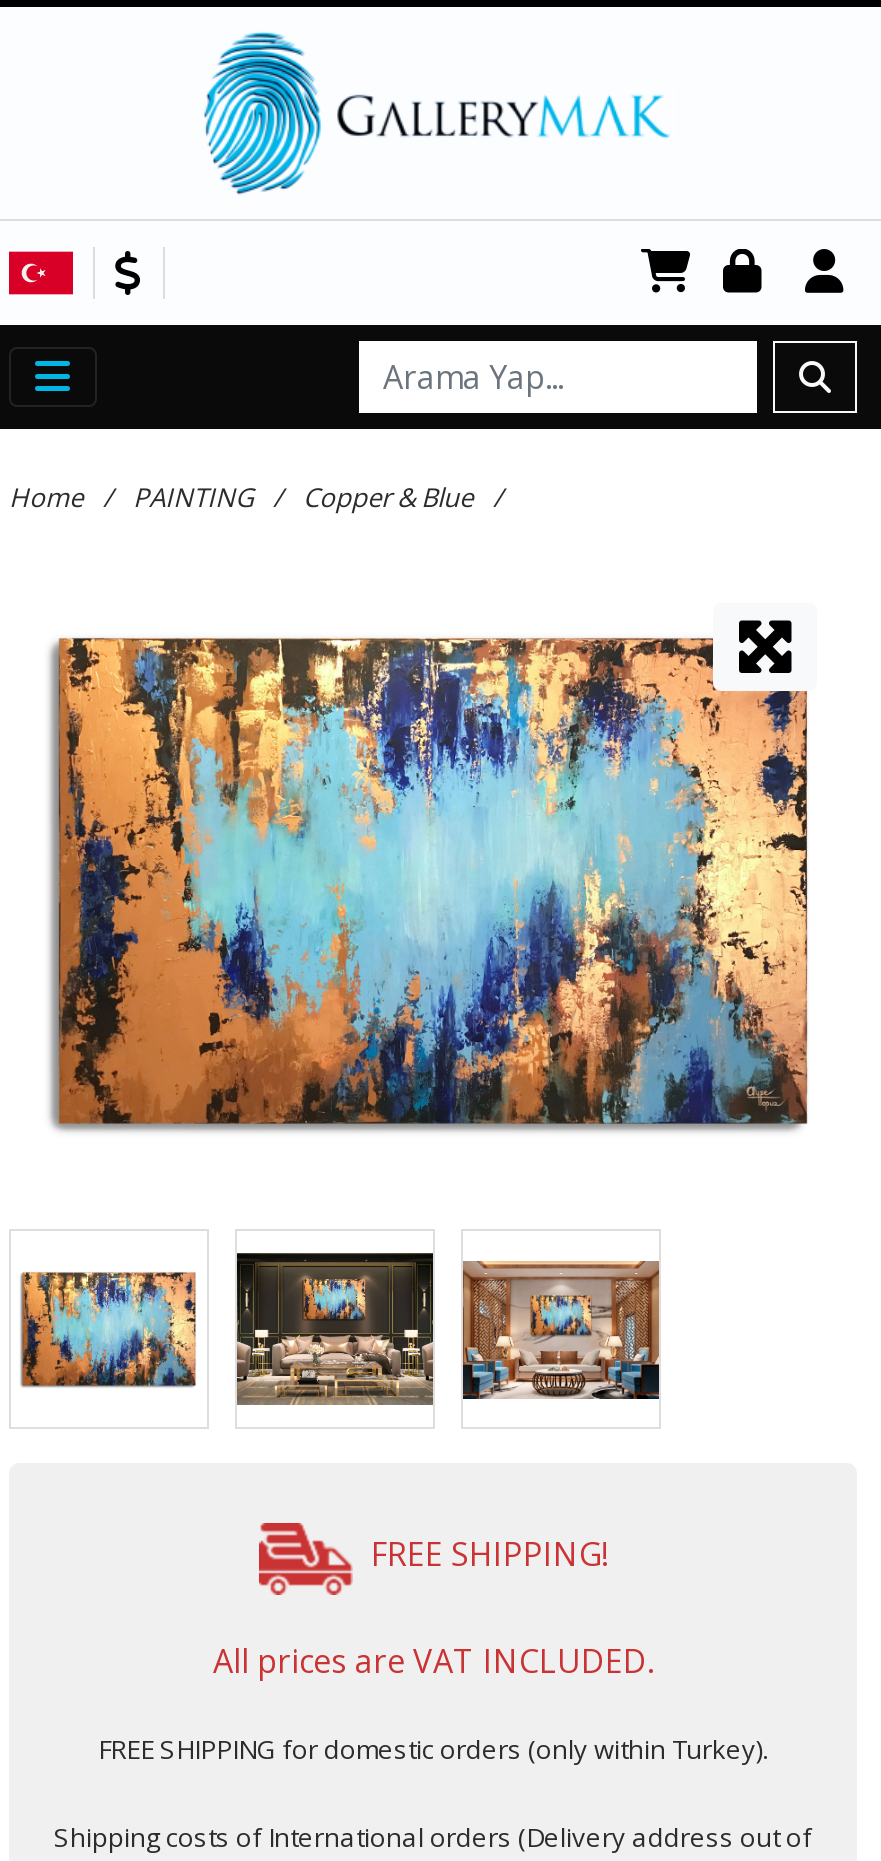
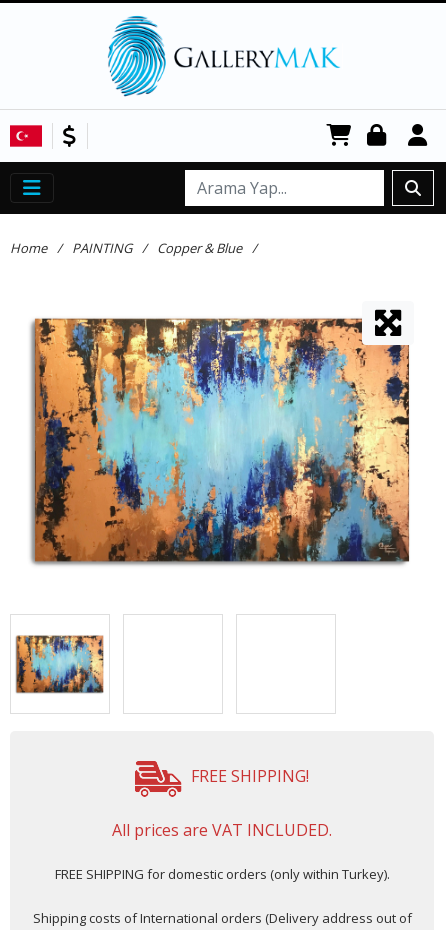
- [image]

- [image]
